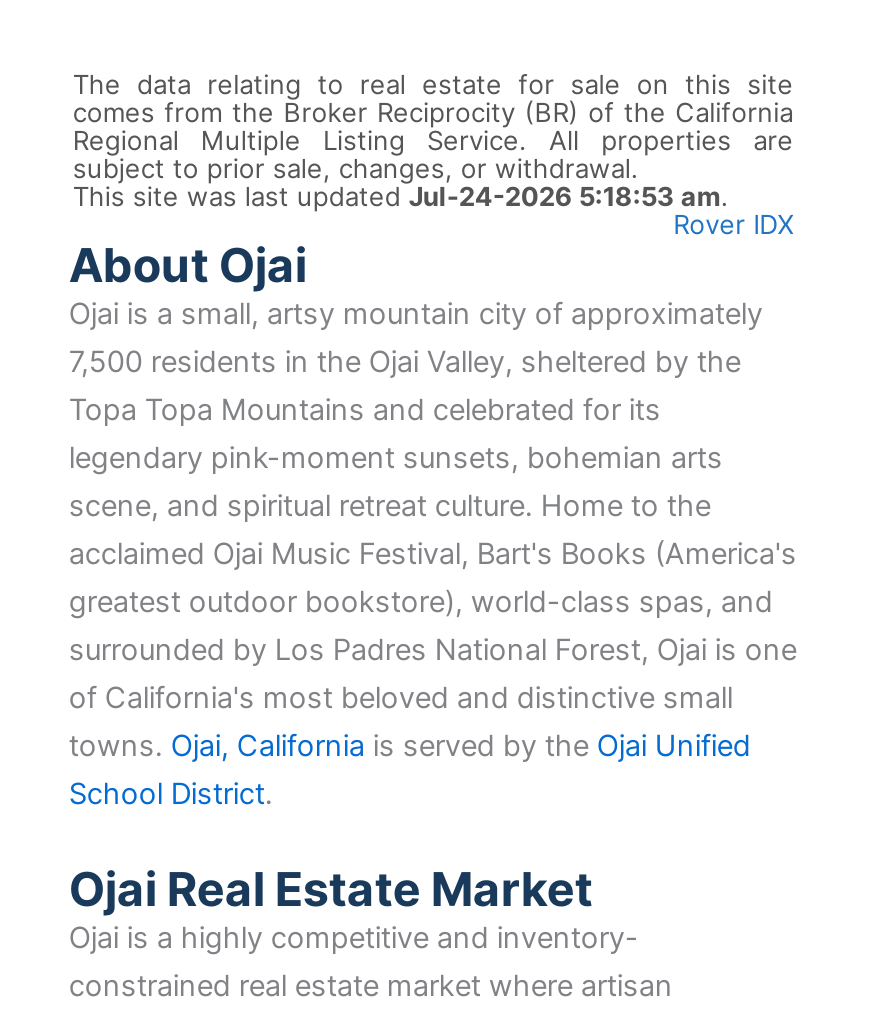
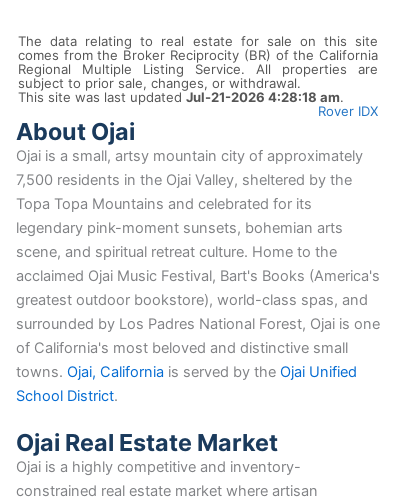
- This site was last updatedJul-24-2026 5:18:53 am.
+ This site was last updatedJul-21-2026 4:28:18 am.
